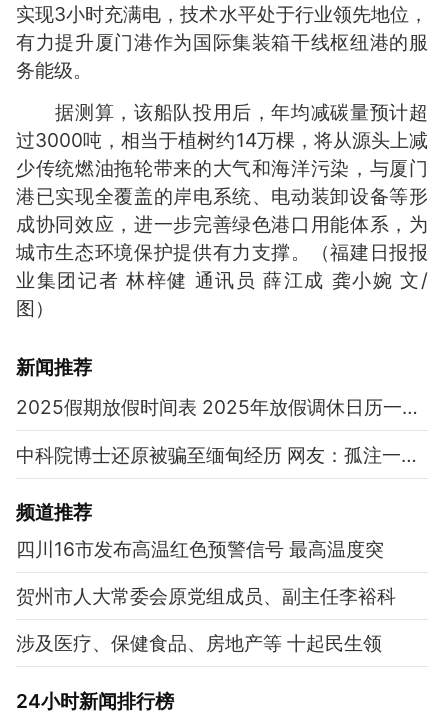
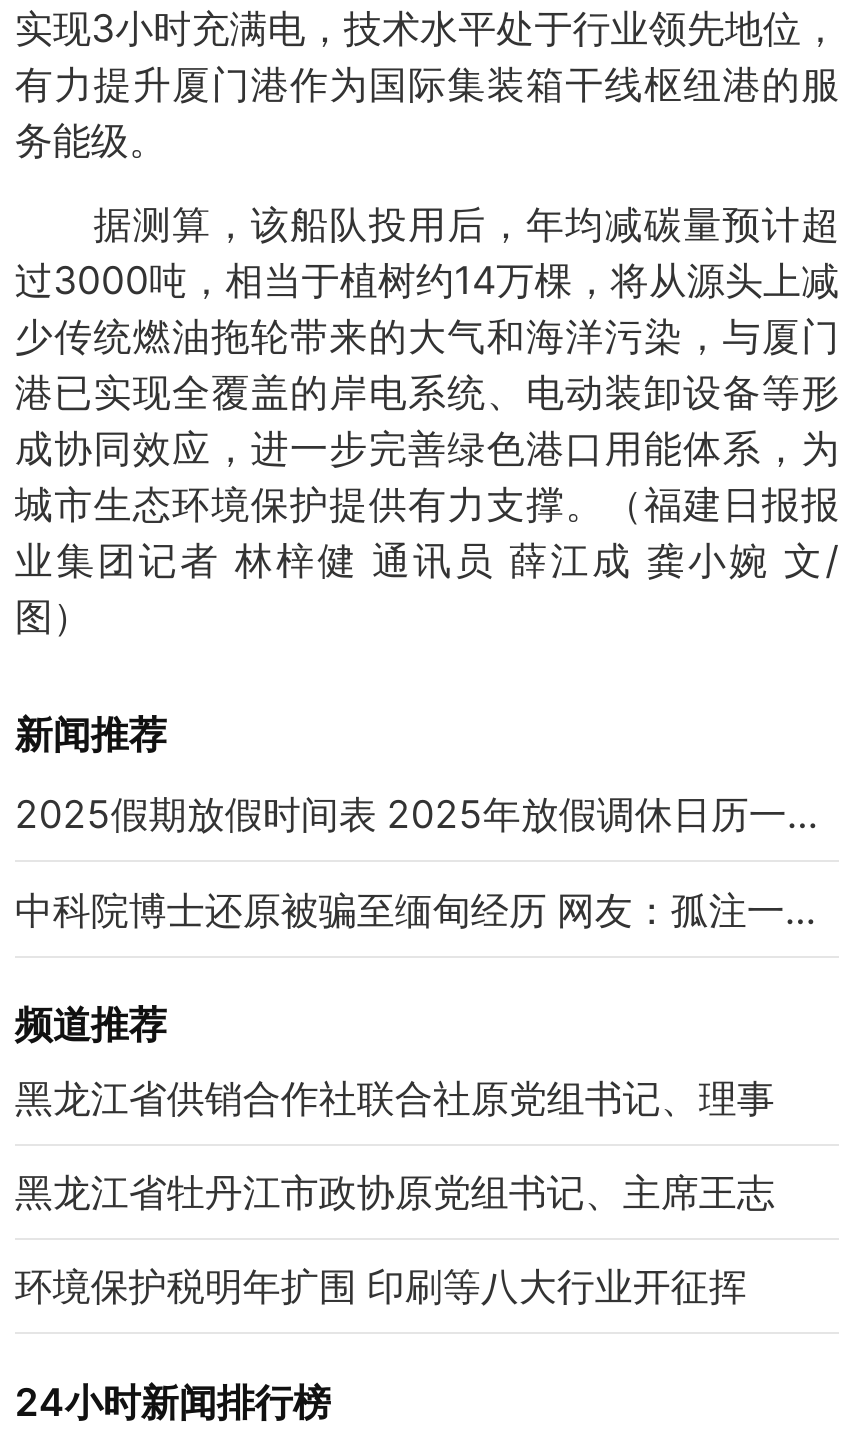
- 四川16市发布高温红色预警信号 最高温度突
+ 黑龙江省供销合作社联合社原党组书记、理事

- 贺州市人大常委会原党组成员、副主任李裕科
+ 黑龙江省牡丹江市政协原党组书记、主席王志

- 涉及医疗、保健食品、房地产等 十起民生领
+ 环境保护税明年扩围 印刷等八大行业开征挥
